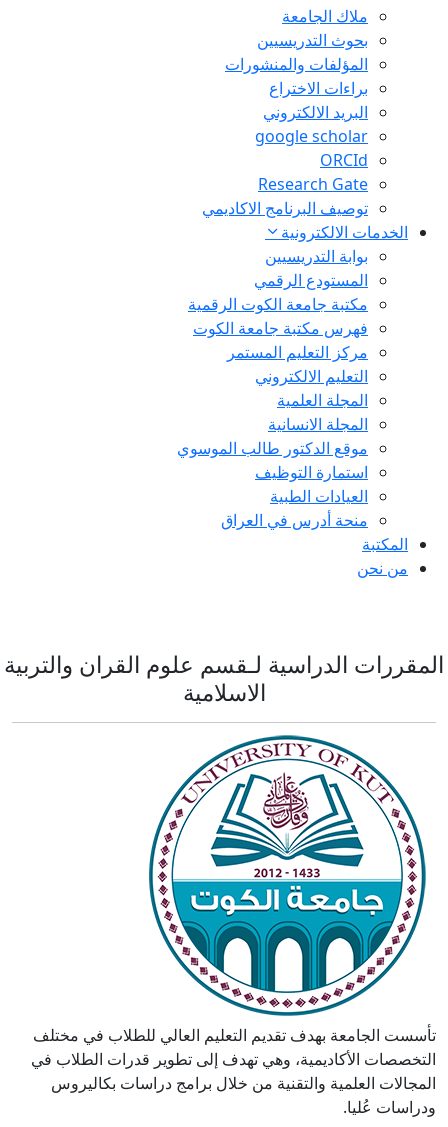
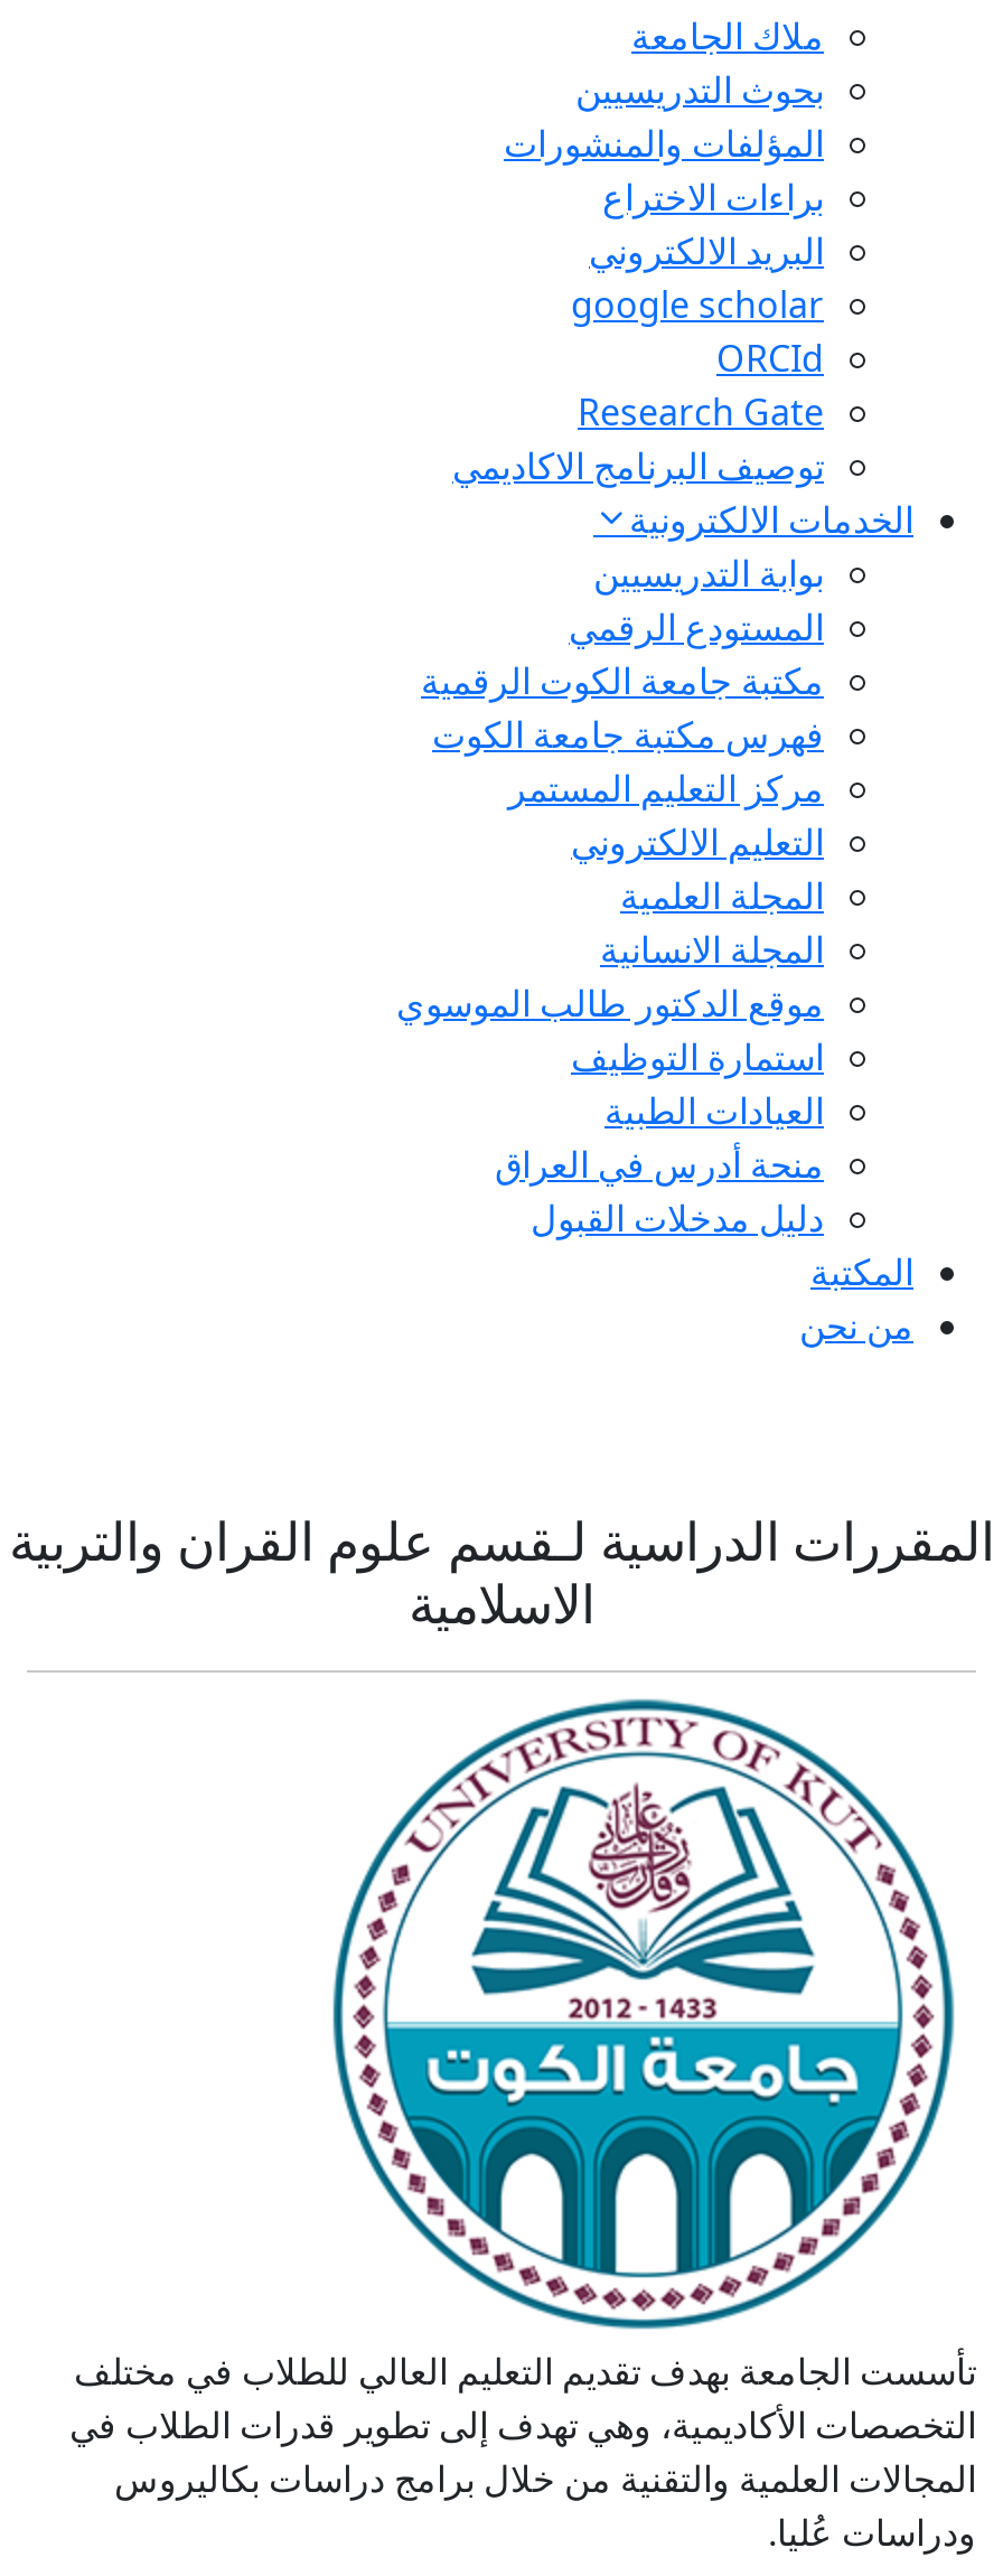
+ دليل مدخلات القبول
